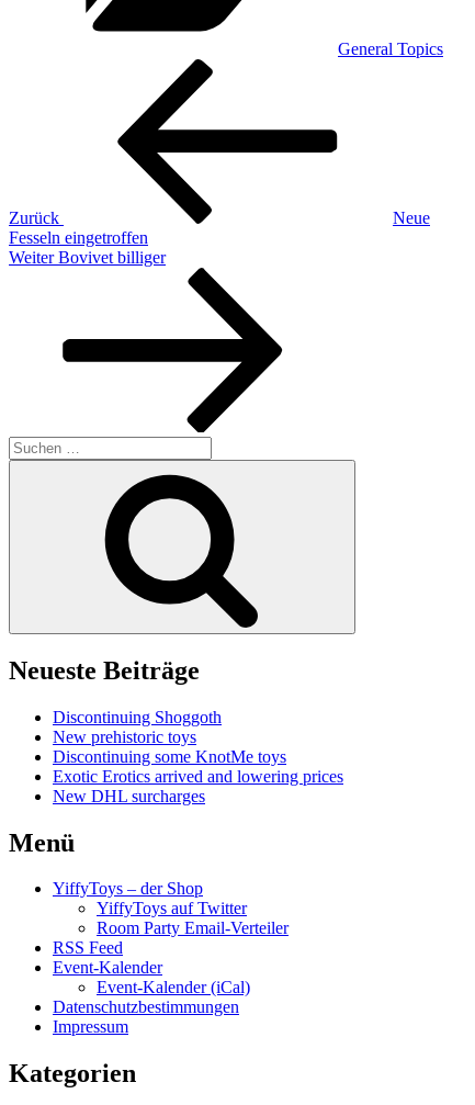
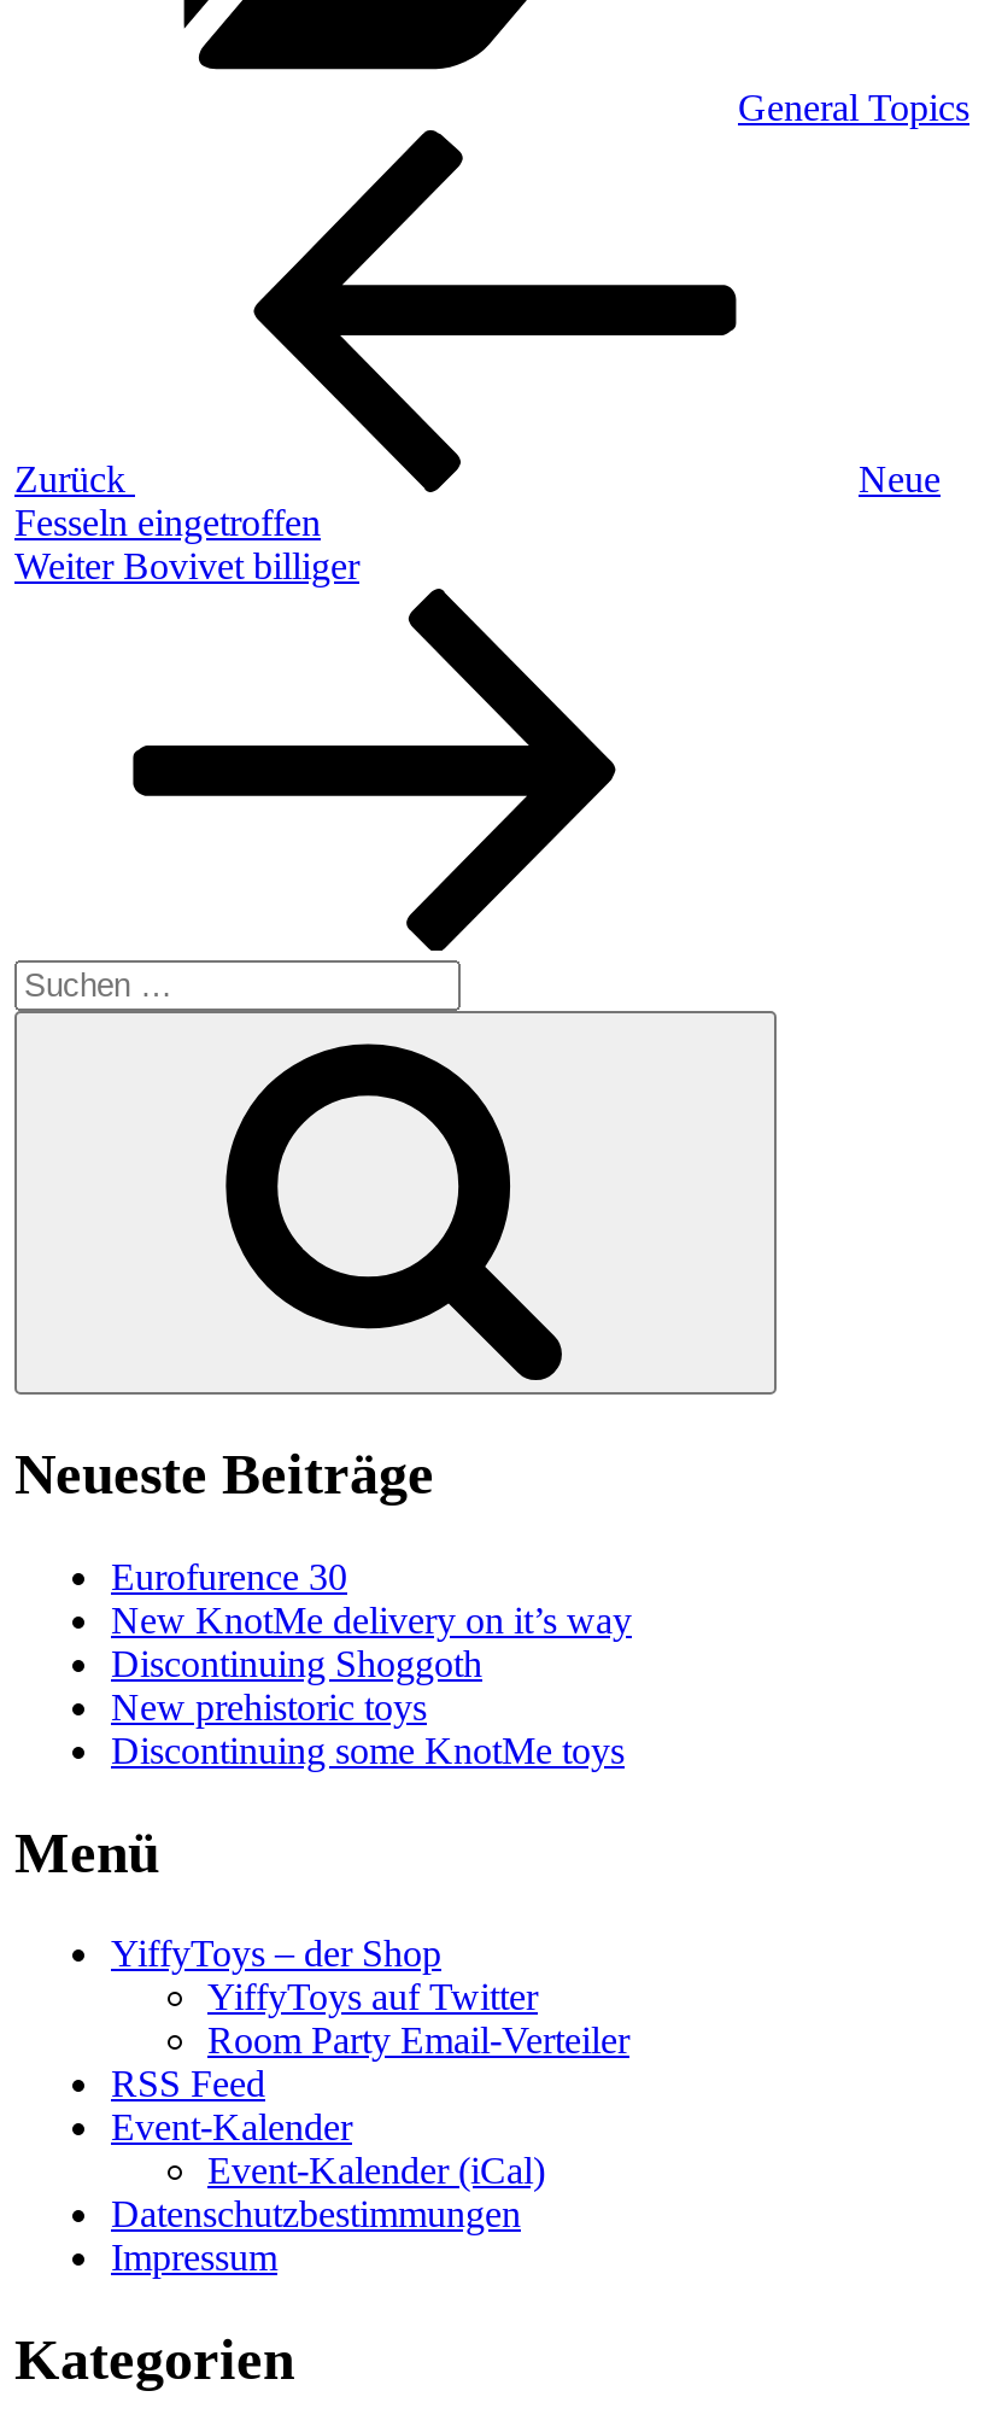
+ Eurofurence 30
+ New KnotMe delivery on it’s way

moved down: Discontinuing Shoggoth | New prehistoric toys | Discontinuing some KnotMe toys

- Exotic Erotics arrived and lowering prices
- New DHL surcharges
